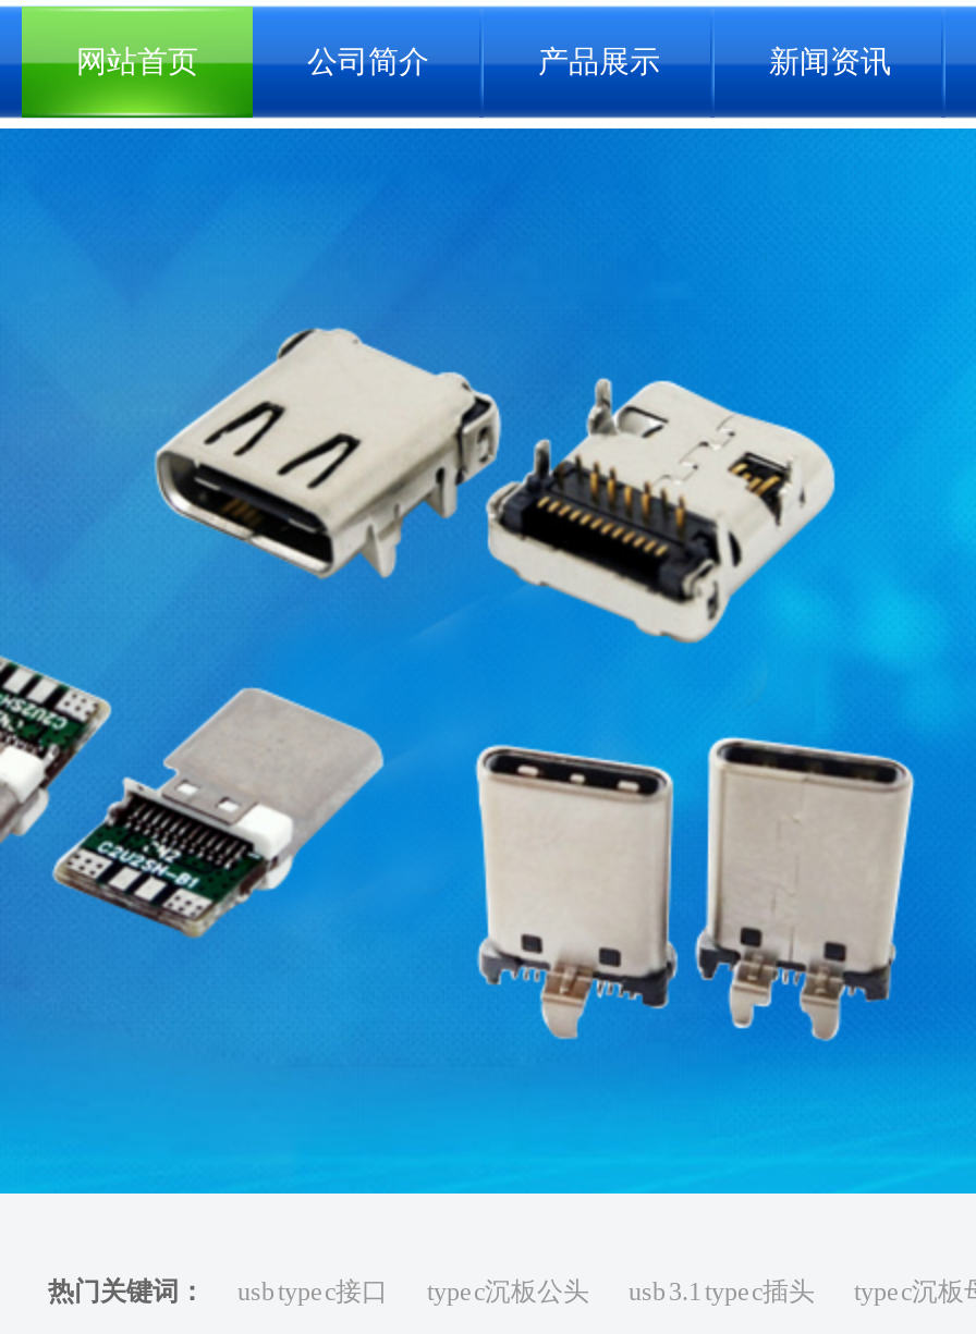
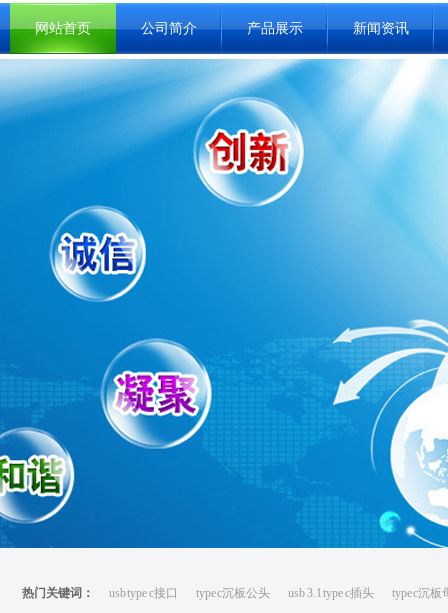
- [image]
+ [image]
